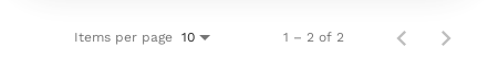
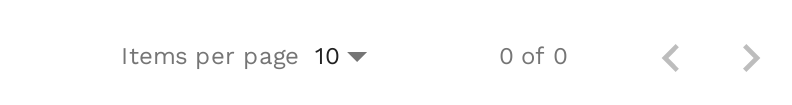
- 1 – 2 of 2
+ 0 of 0
